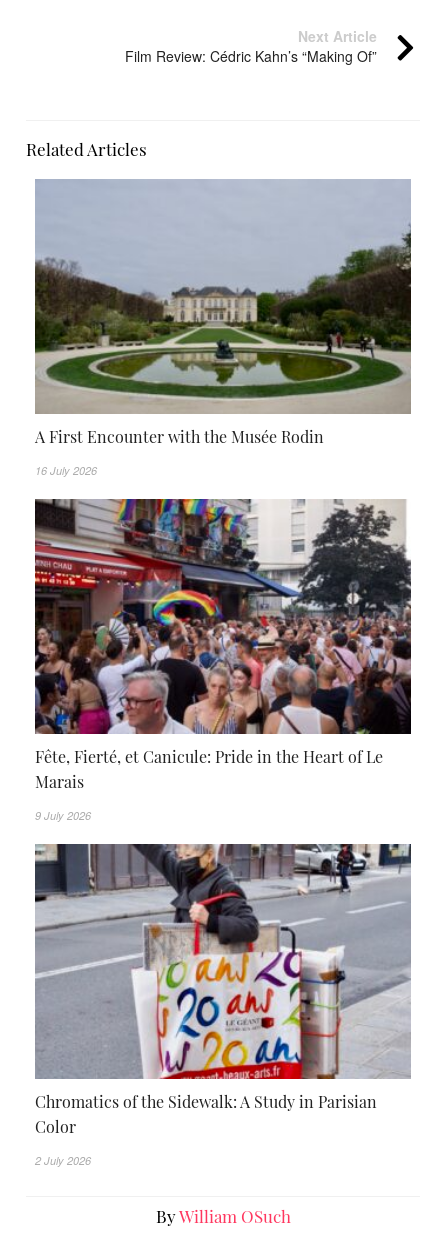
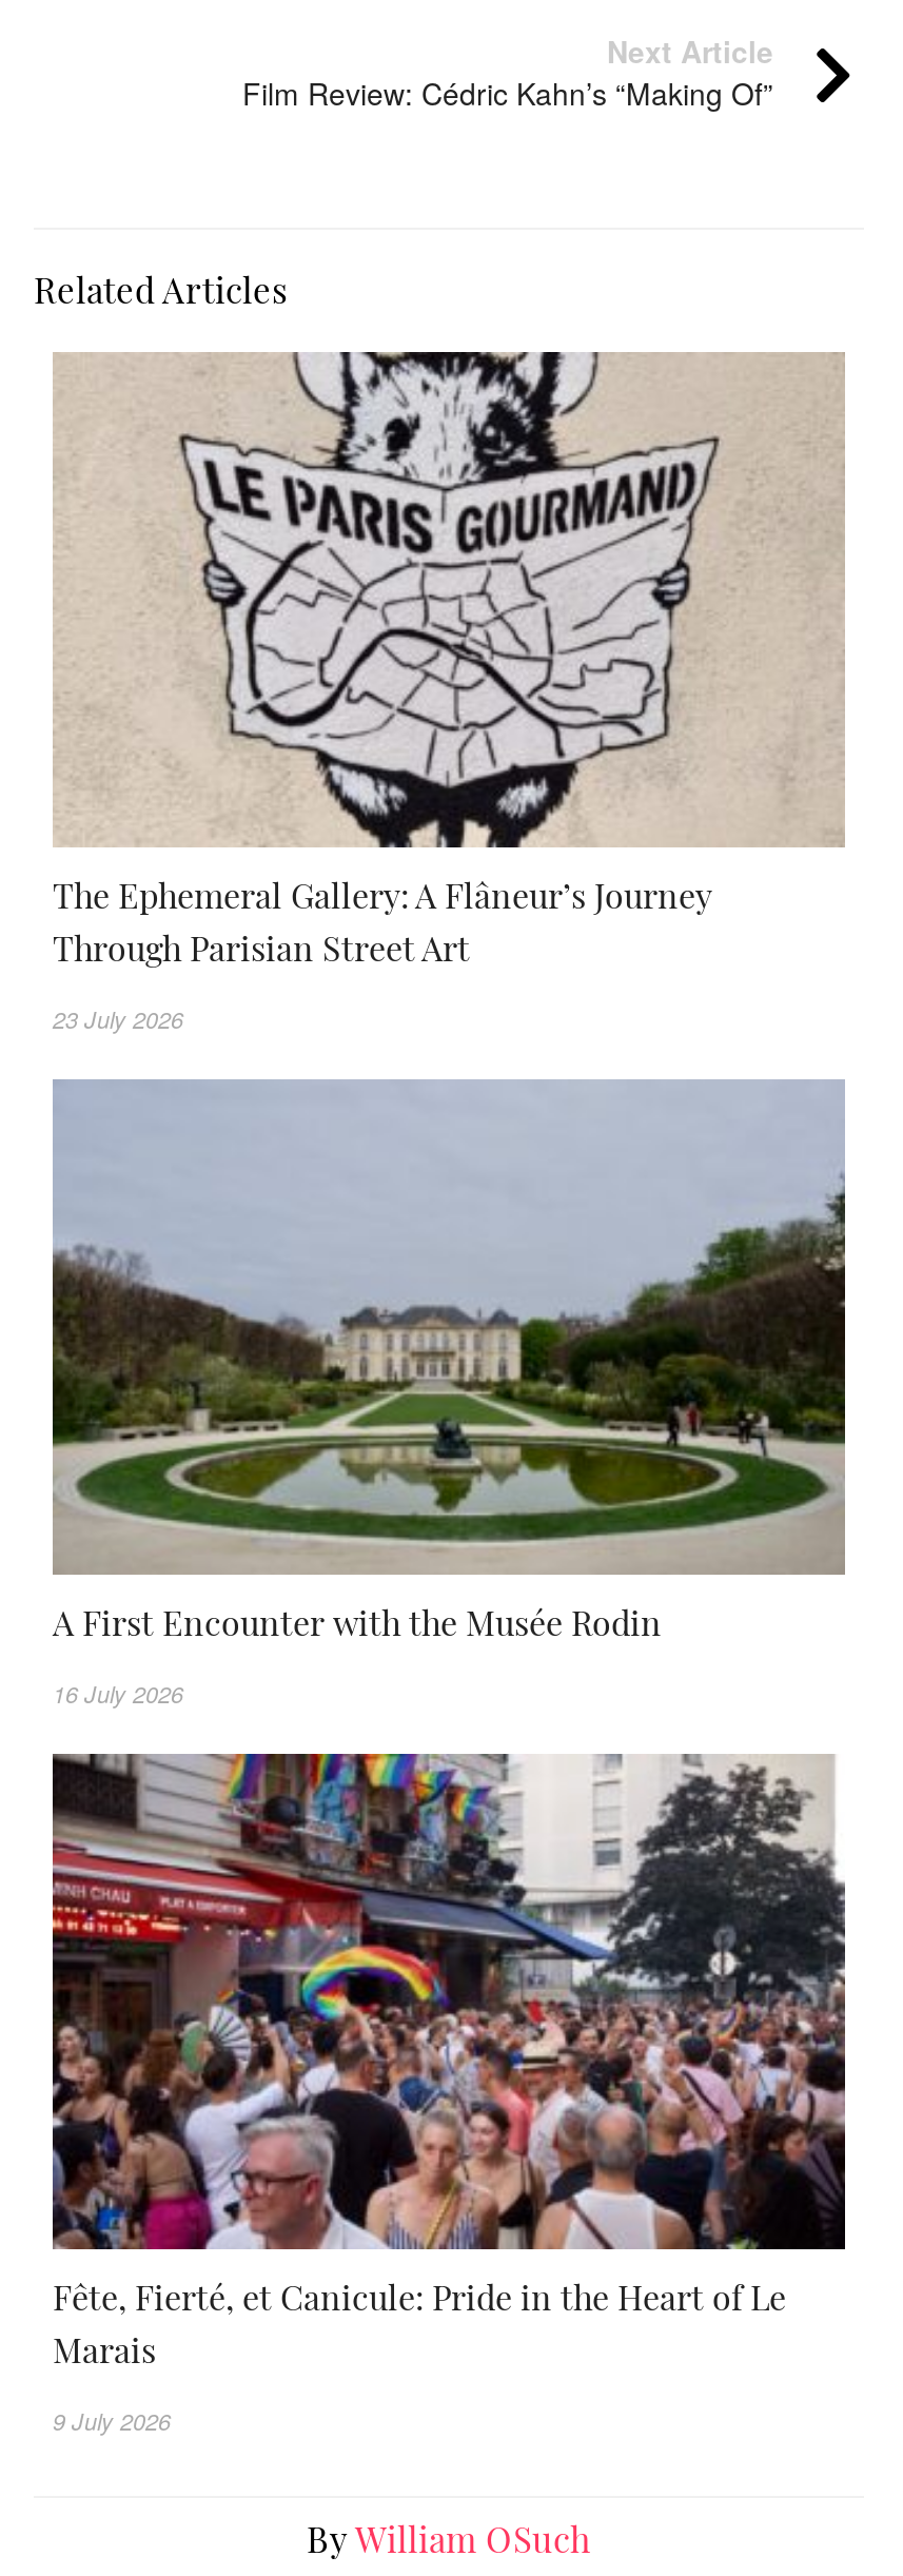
+ [image]
+ The Ephemeral Gallery: A Flâneur’s Journey
+ Through Parisian Street Art
+ 23 July 2026

moved down: [image] | A First Encounter with the Musée Rodin | 16 July 2026 | Fête, Fierté, et Canicule: Pride in the Heart of Le | Marais | 9 July 2026

- [image]
- Chromatics of the Sidewalk: A Study in Parisian
- Color
- 2 July 2026
